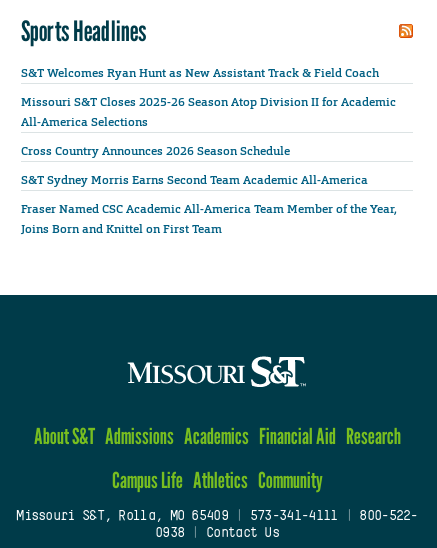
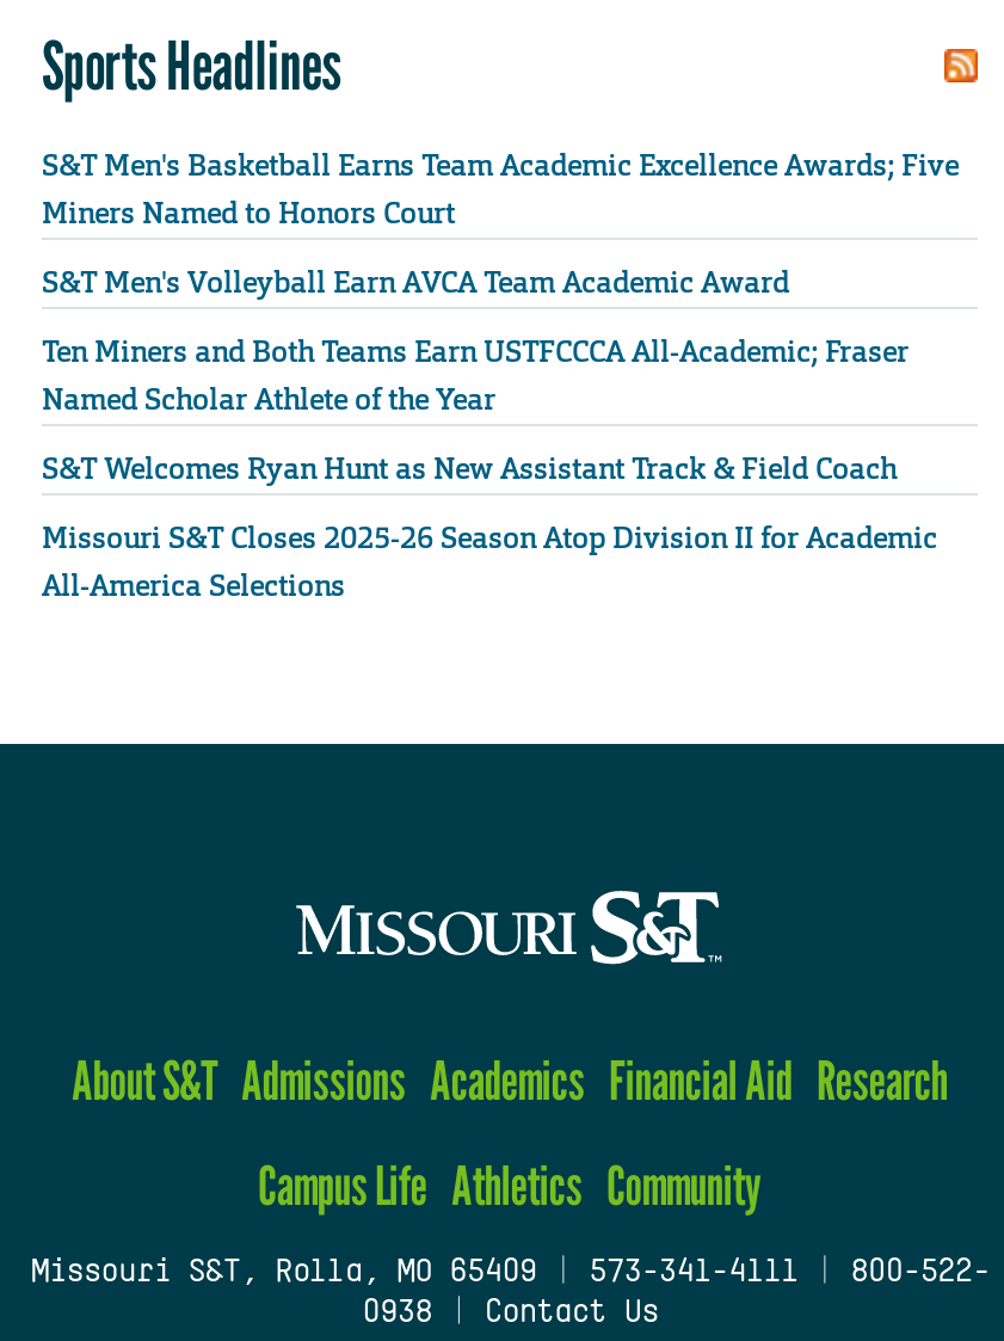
+ S&T Men's Basketball Earns Team Academic Excellence Awards; Five
+ Miners Named to Honors Court
+ S&T Men's Volleyball Earn AVCA Team Academic Award
+ Ten Miners and Both Teams Earn USTFCCCA All-Academic; Fraser
+ Named Scholar Athlete of the Year

moved down: S&T Welcomes Ryan Hunt as New Assistant Track & Field Coach | Missouri S&T Closes 2025-26 Season Atop Division II for Academic | All-America Selections

- Cross Country Announces 2026 Season Schedule
- S&T Sydney Morris Earns Second Team Academic All-America
- Fraser Named CSC Academic All-America Team Member of the Year,
- Joins Born and Knittel on First Team
